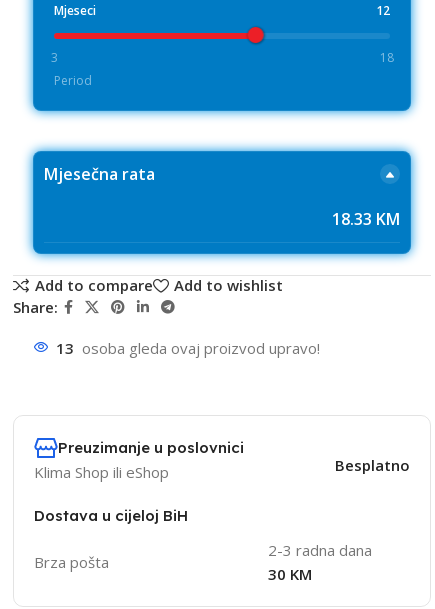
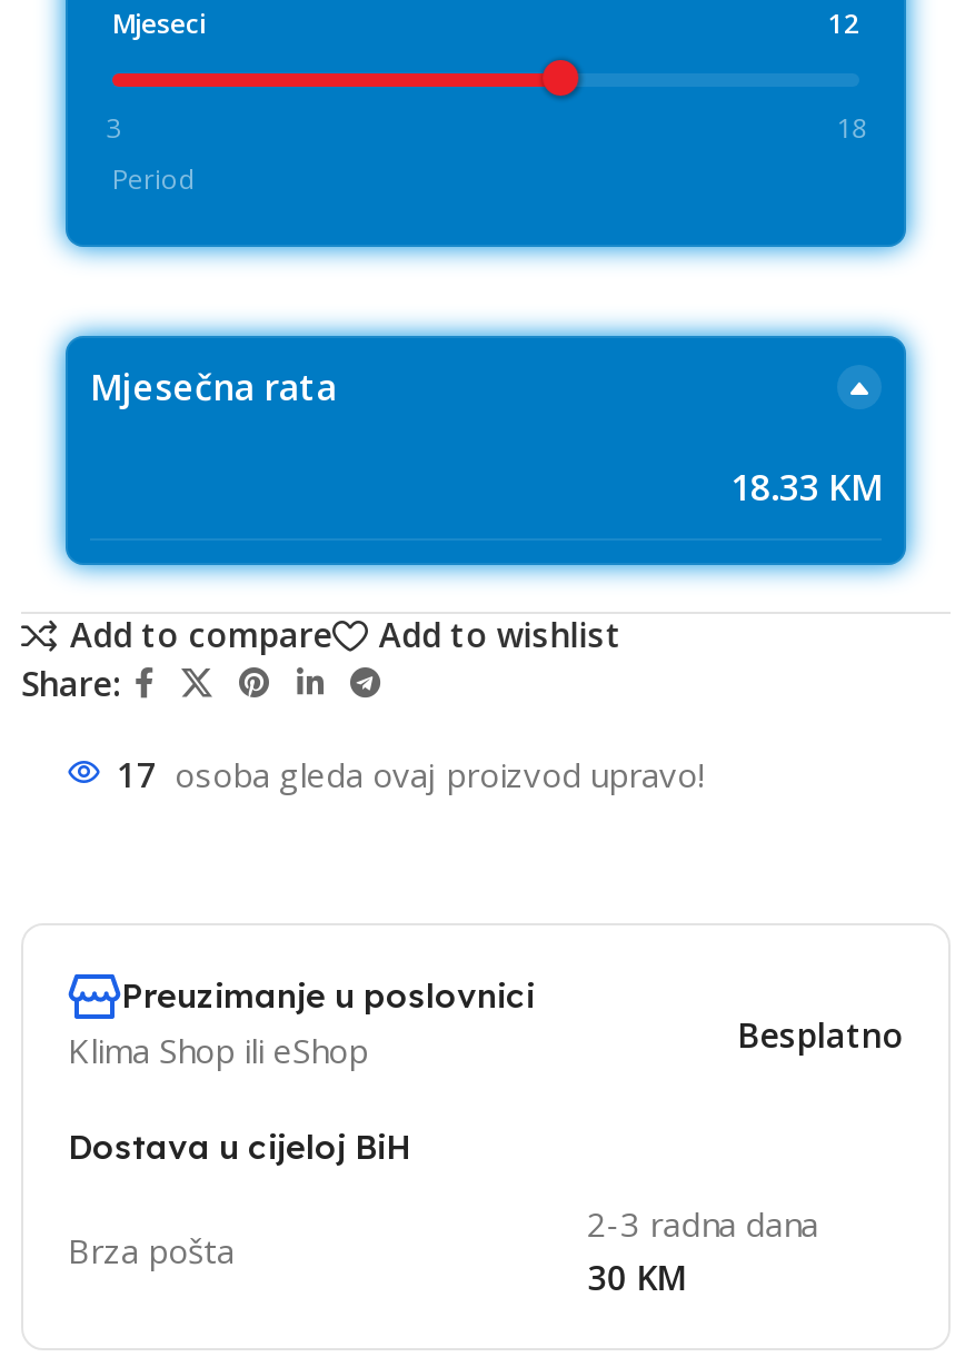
- 13 osoba gleda ovaj proizvod upravo!
+ 17 osoba gleda ovaj proizvod upravo!
